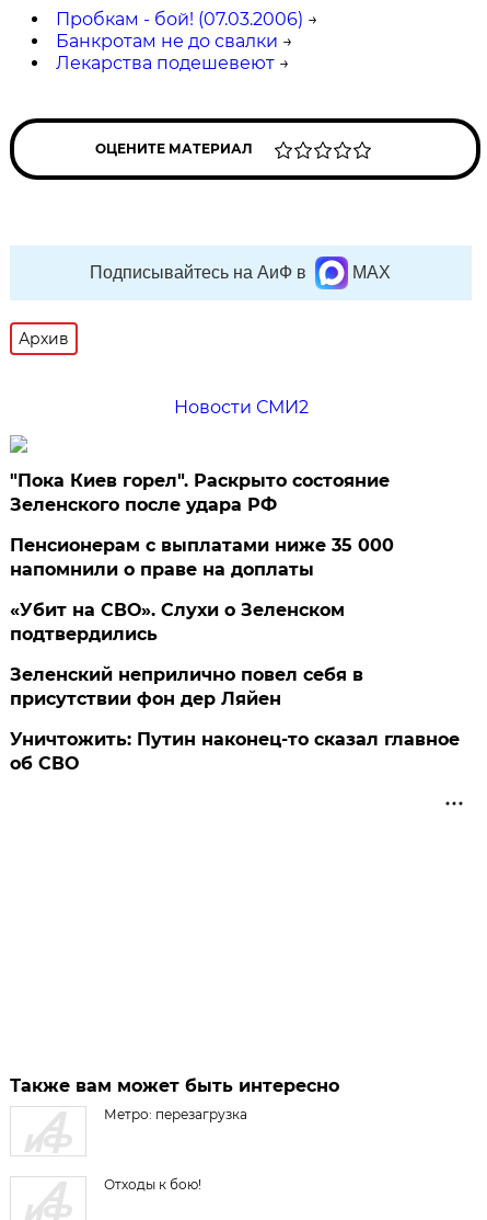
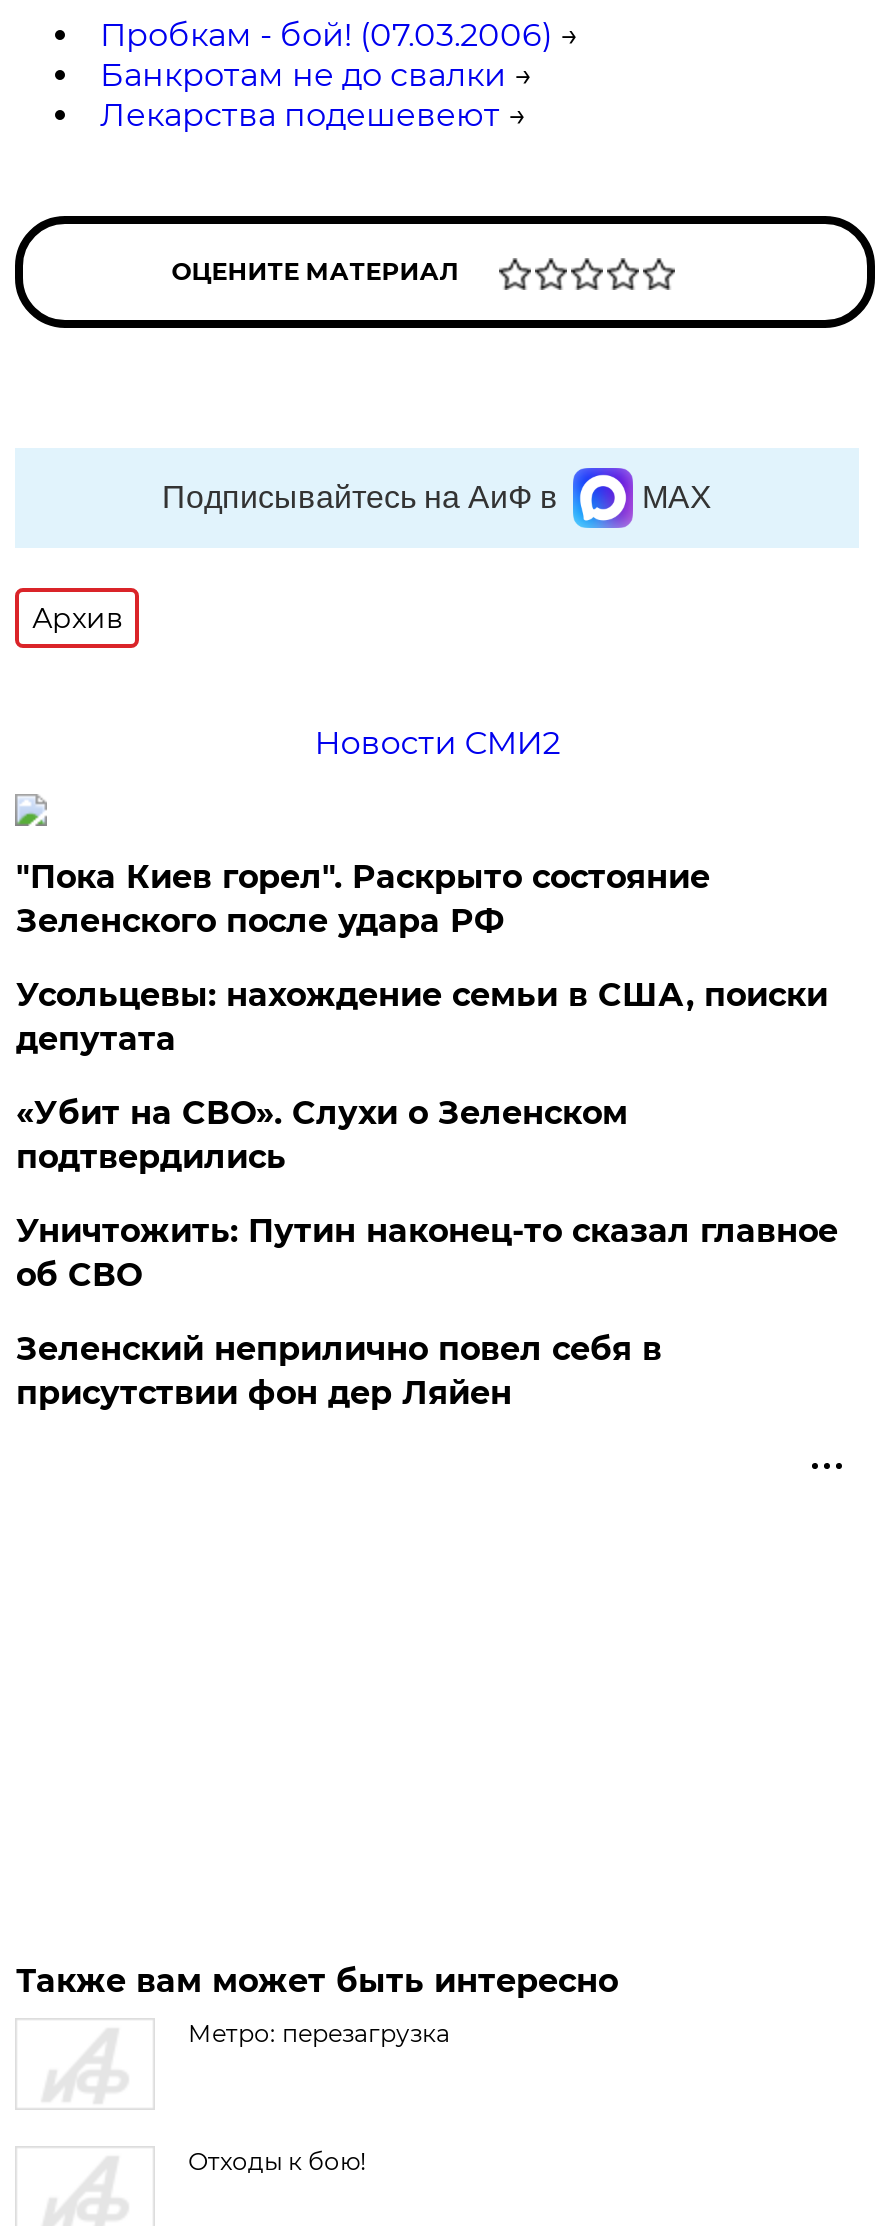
- Пенсионерам с выплатами ниже 35 000
- напомнили о праве на доплаты
+ Усольцевы: нахождение семьи в США, поиски
+ депутата

moved down: Зеленский неприлично повел cебя в | присутствии фон дер Ляйен

moved up: Уничтожить: Путин наконец-то сказал главное | об СВО
